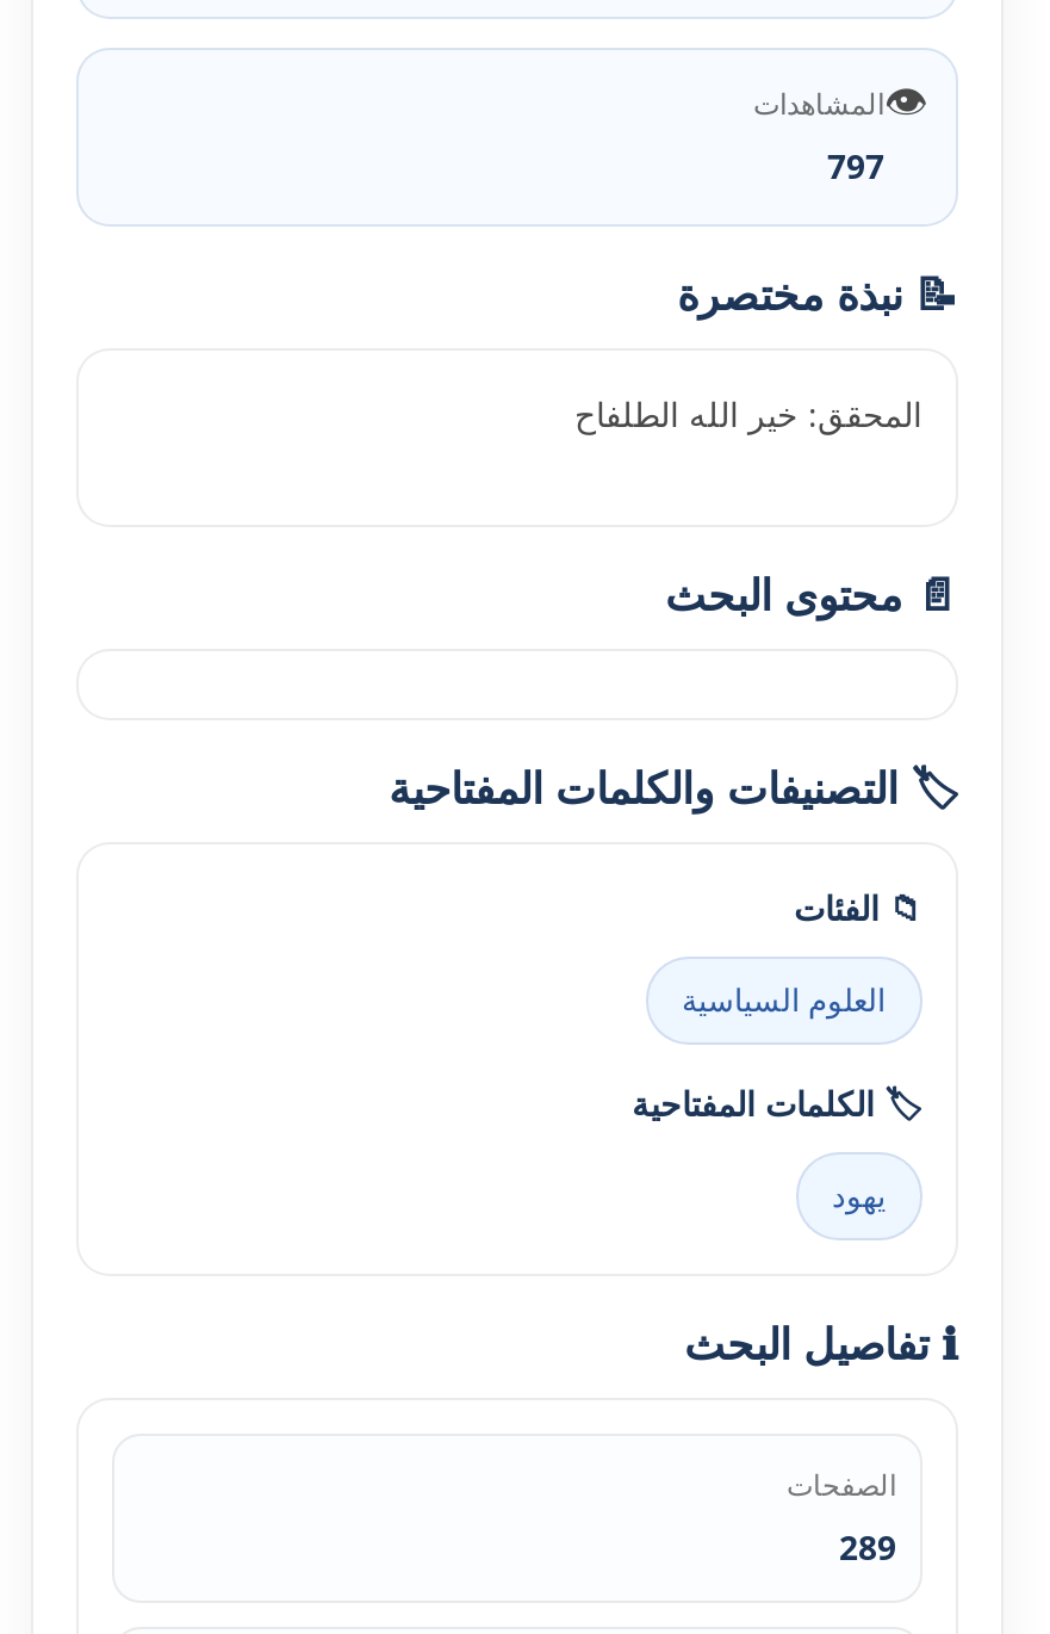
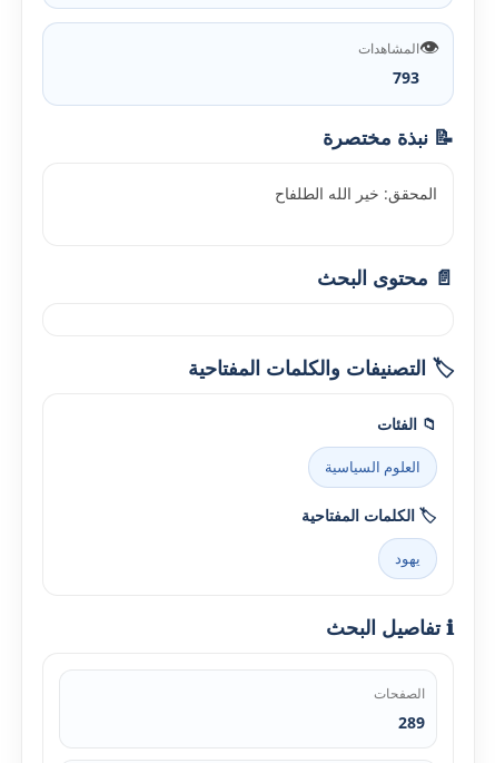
- 797
+ 793
